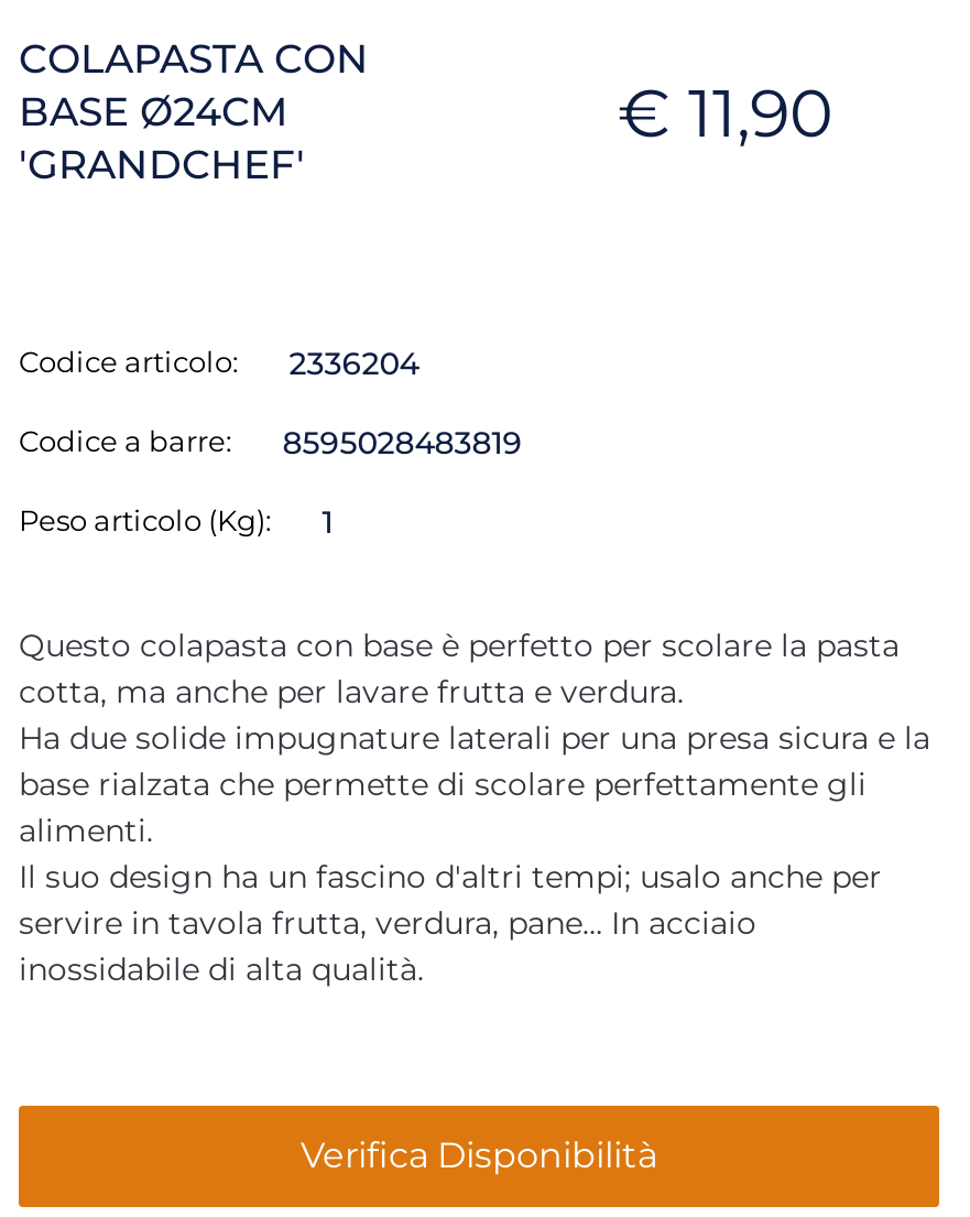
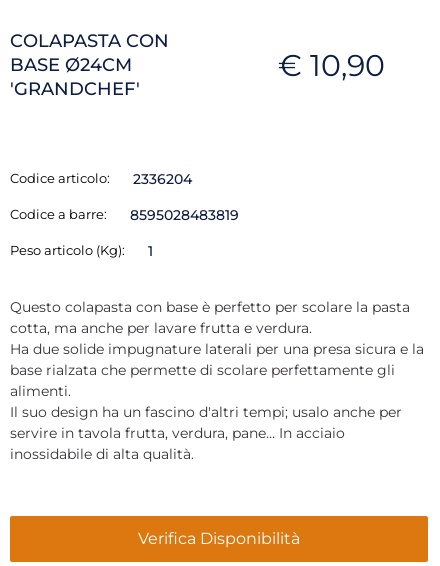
- € 11,90
+ € 10,90
